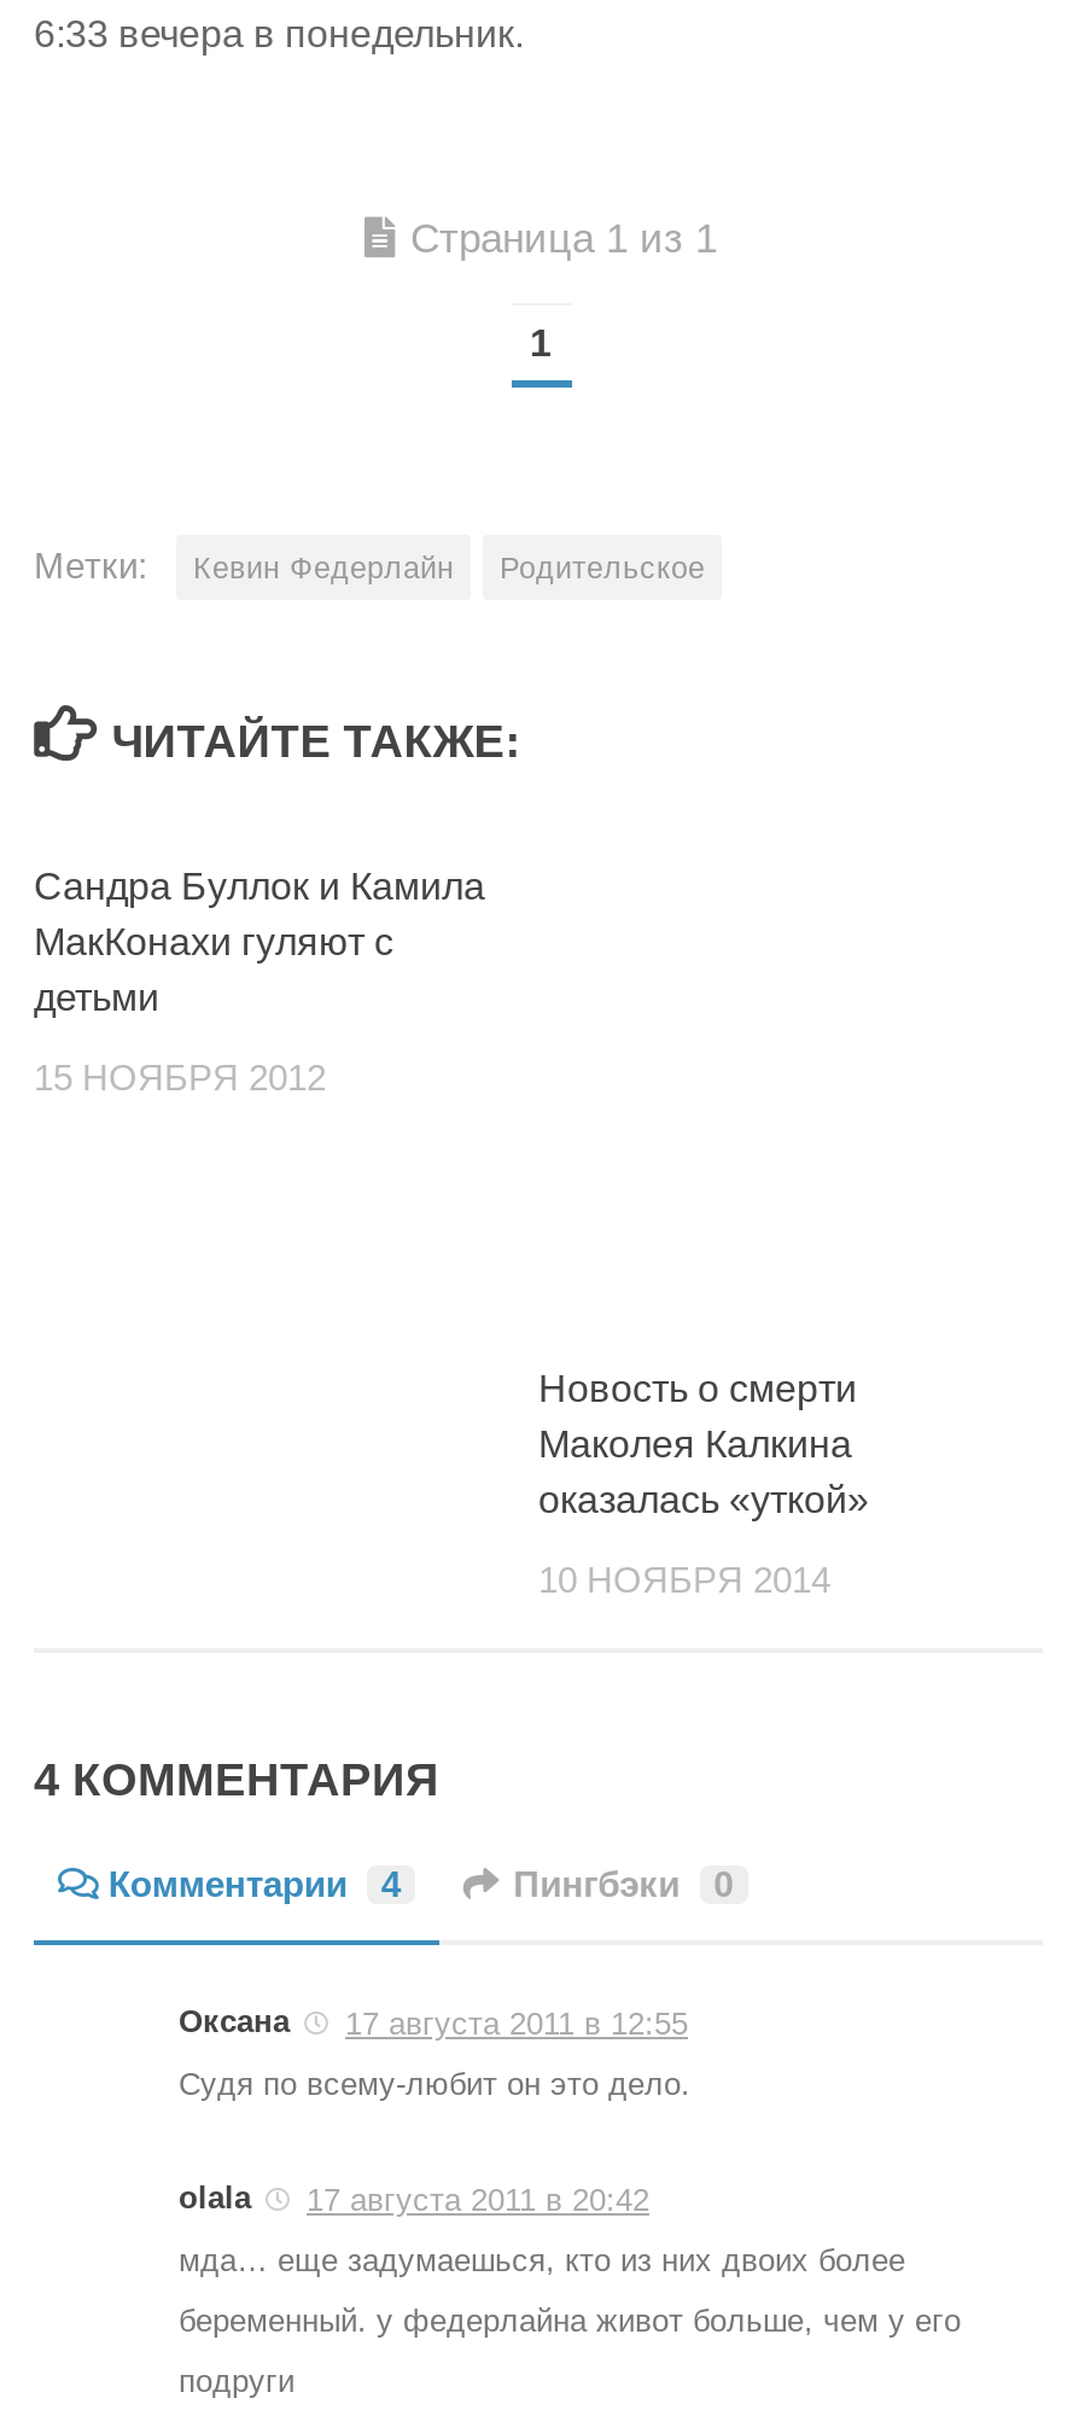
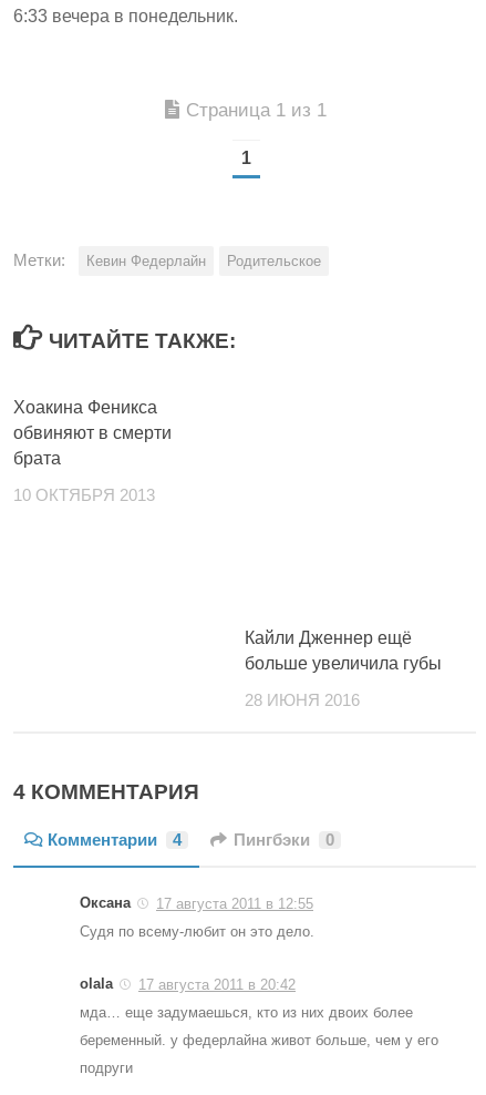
- Сандра Буллок и Камила
- МакКонахи гуляют с
- детьми
+ Хоакина Феникса
+ обвиняют в смерти
+ брата

- 15 НОЯБРЯ 2012
+ 10 ОКТЯБРЯ 2013

- Новость о смерти
- Маколея Калкина
- оказалась «уткой»
+ Кайли Дженнер ещё
+ больше увеличила губы

- 10 НОЯБРЯ 2014
+ 28 ИЮНЯ 2016
